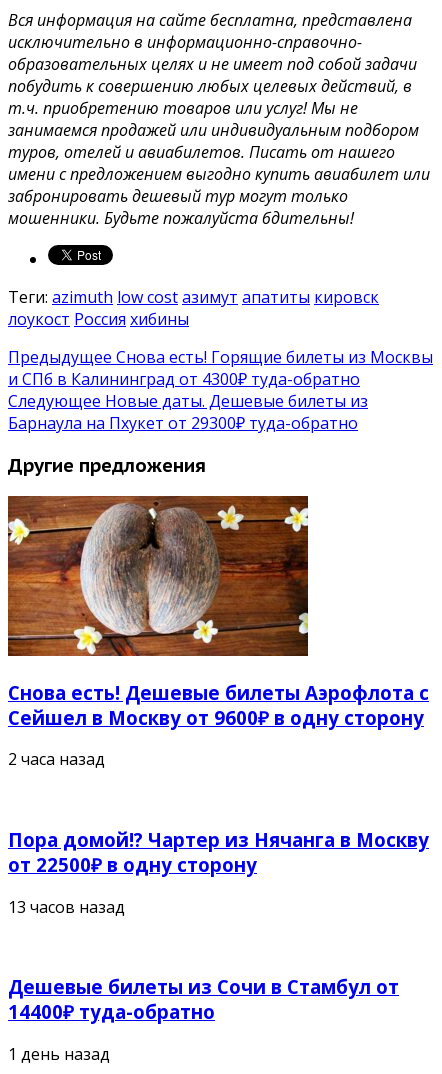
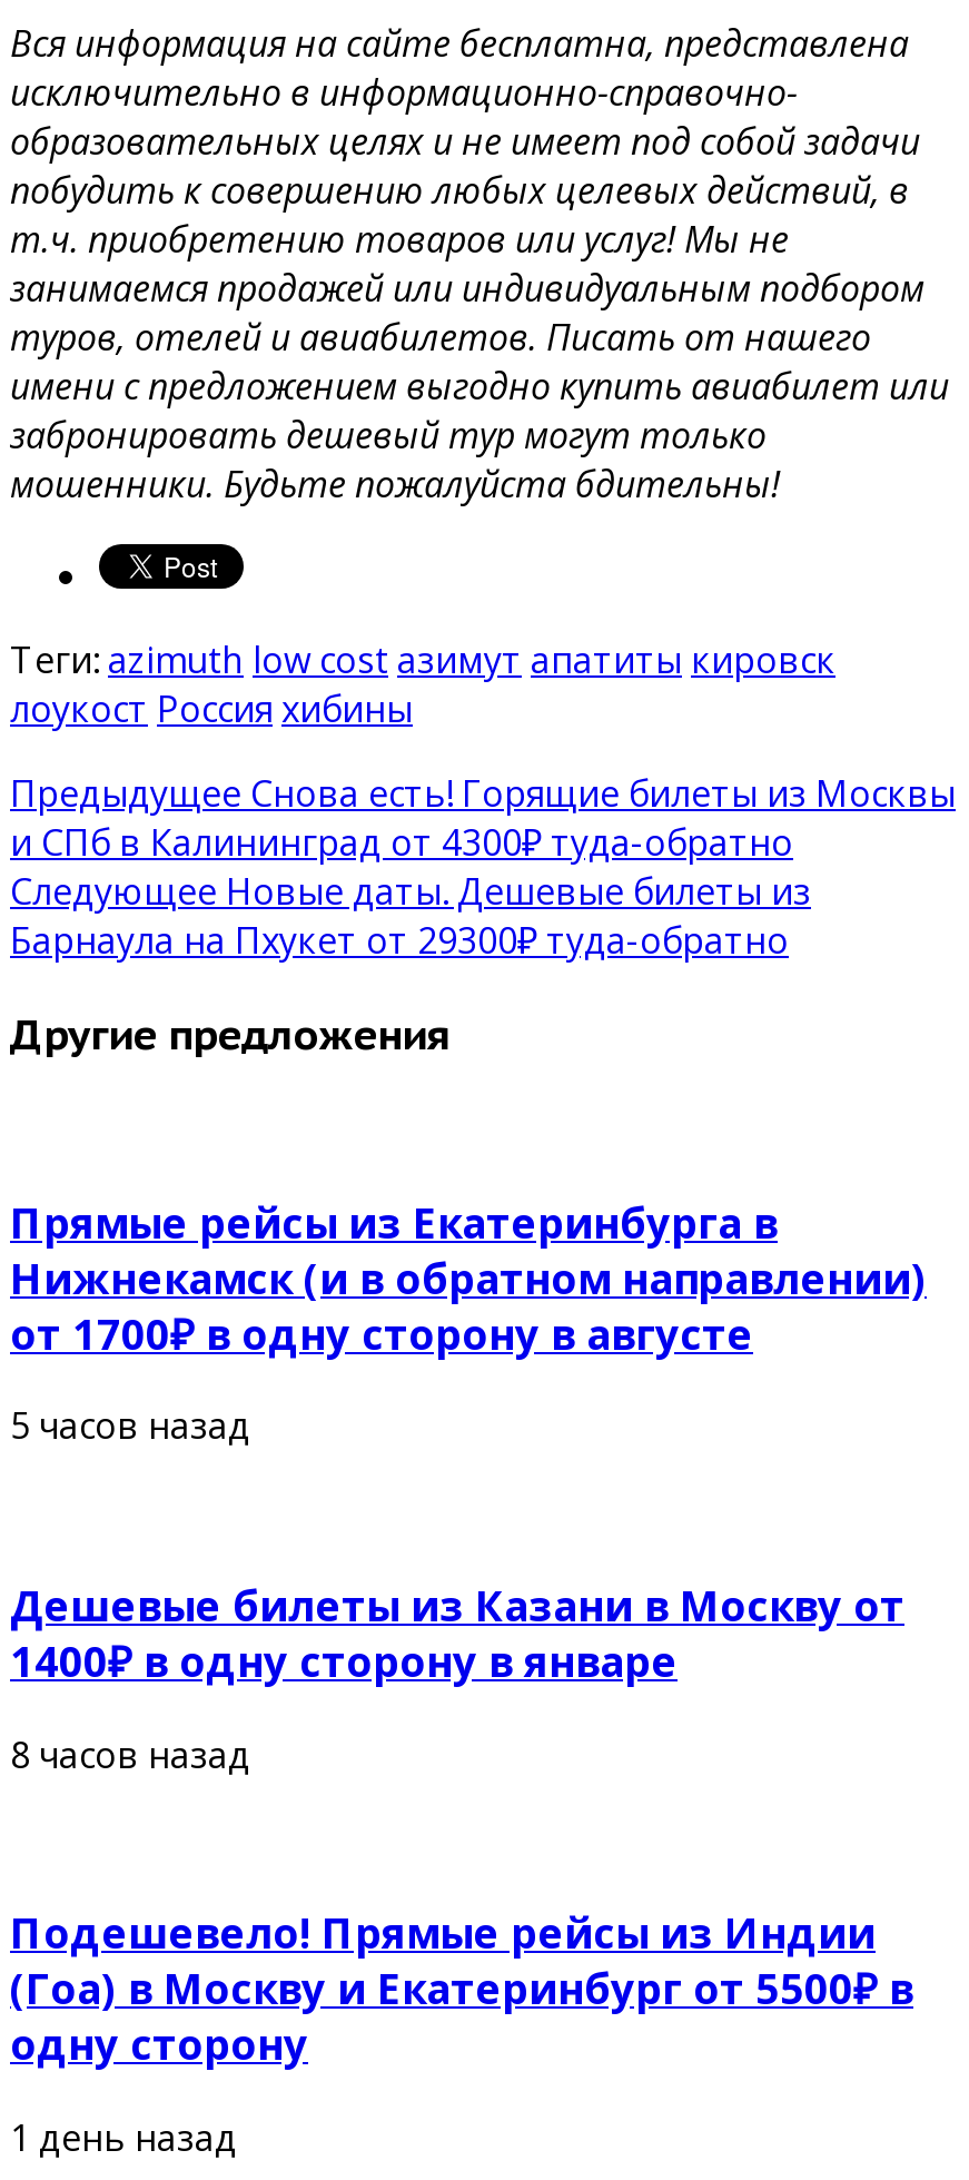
- [image]

- Снова есть! Дешевые билеты Аэрофлота с
- Сейшел в Москву от 9600₽ в одну сторону
+ Прямые рейсы из Екатеринбурга в
+ Нижнекамск (и в обратном направлении)
+ от 1700₽ в одну сторону в августе

- 2 часа назад
+ 5 часов назад

- Пора домой!? Чартер из Нячанга в Москву
- от 22500₽ в одну сторону
+ Дешевые билеты из Казани в Москву от
+ 1400₽ в одну сторону в январе

- 13 часов назад
+ 8 часов назад

- Дешевые билеты из Сочи в Стамбул от
- 14400₽ туда-обратно
+ Подешевело! Прямые рейсы из Индии
+ (Гоа) в Москву и Екатеринбург от 5500₽ в
+ одну сторону
